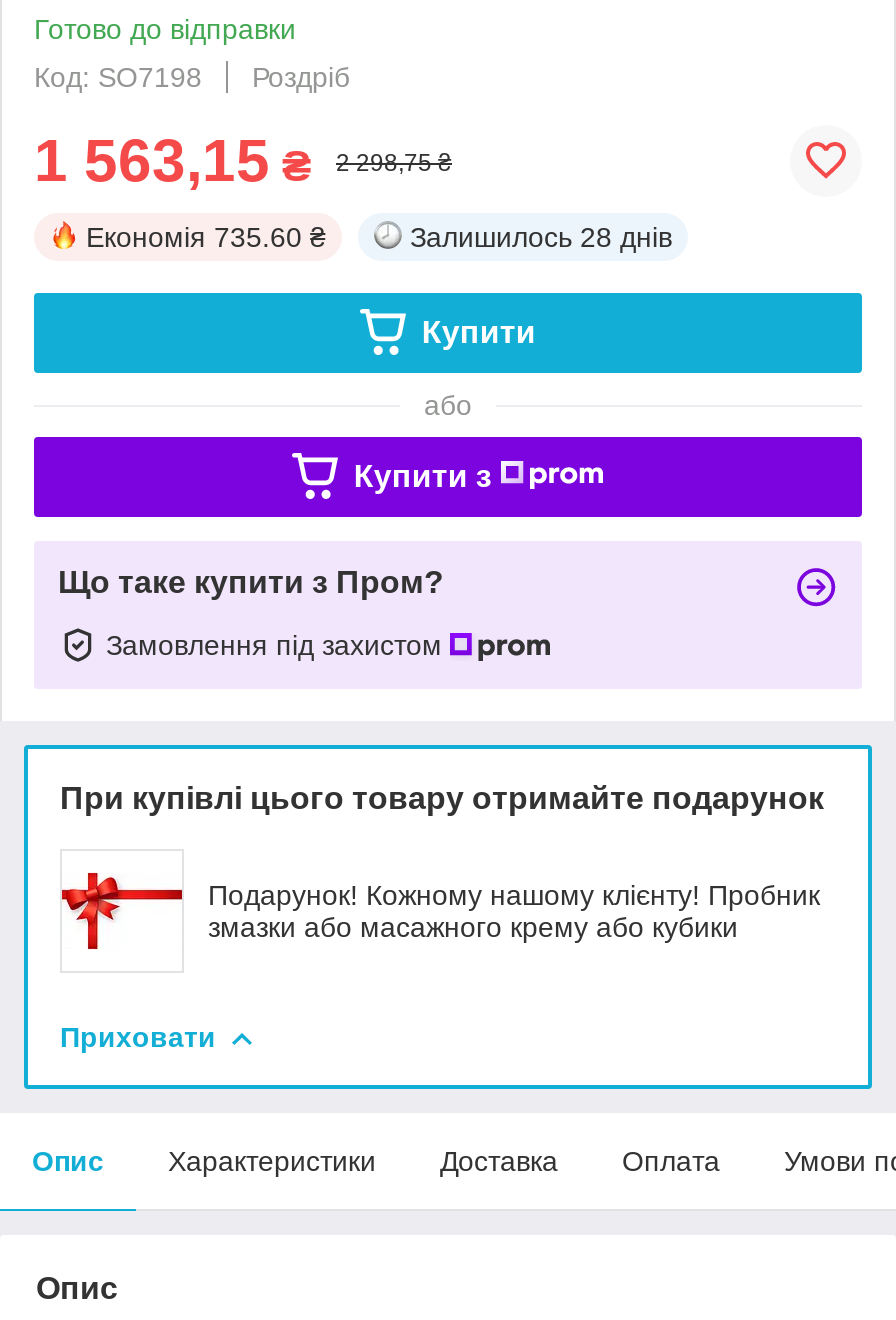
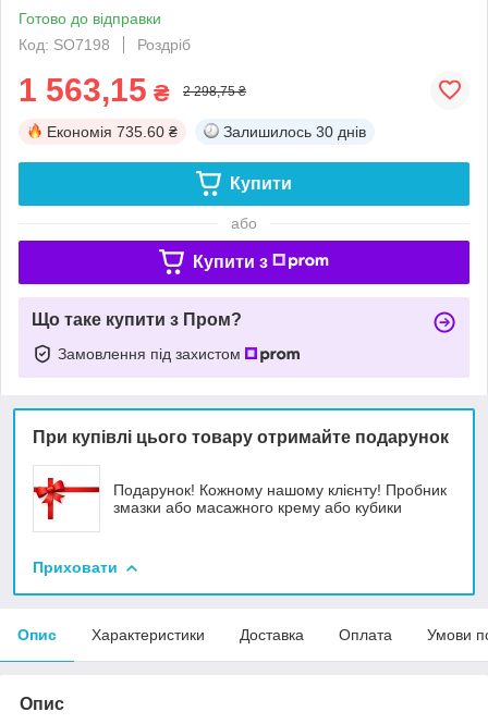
- Залишилось 28 днів
+ Залишилось 30 днів
